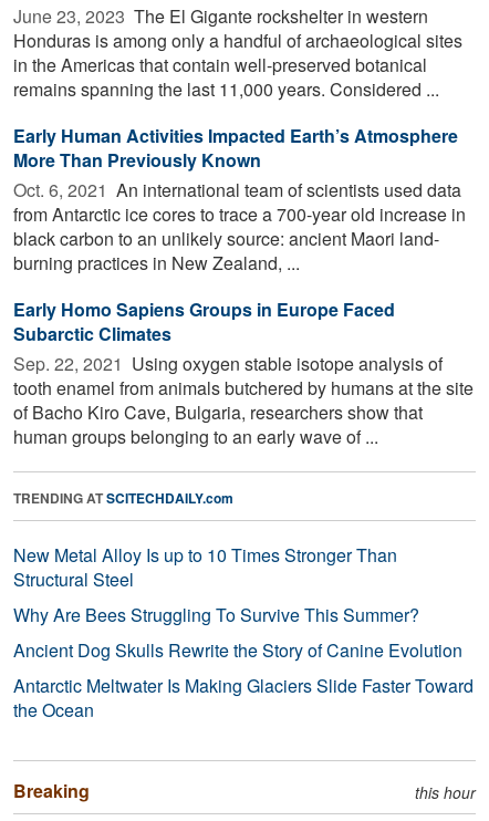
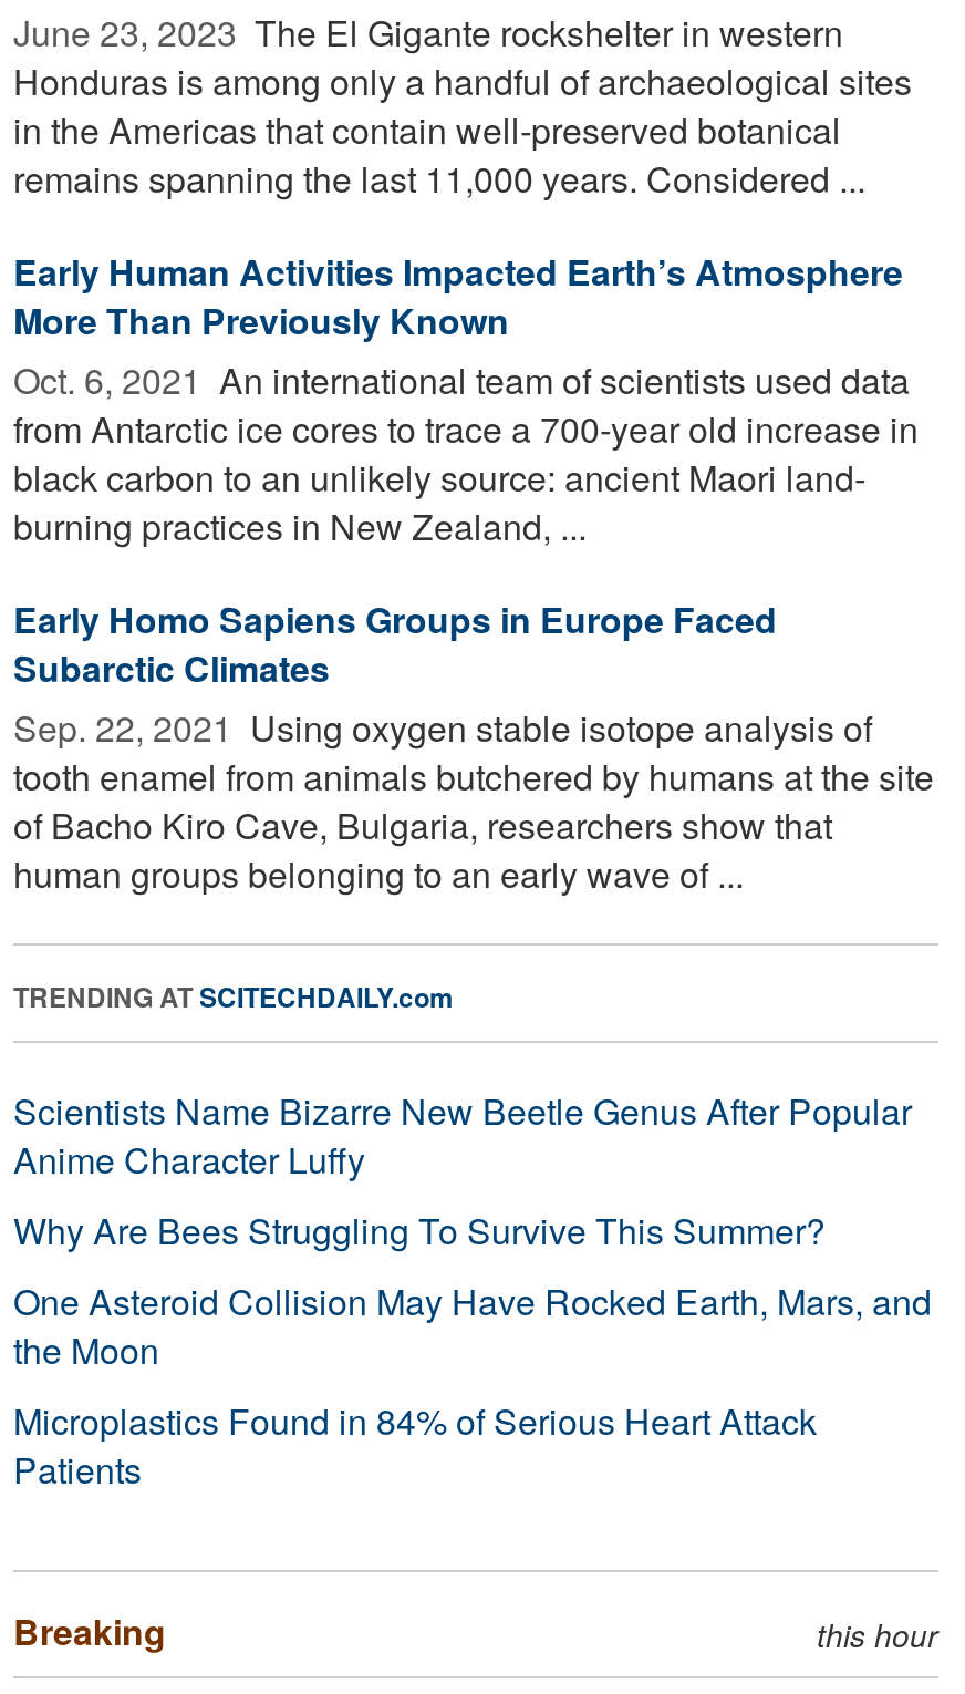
- New Metal Alloy Is up to 10 Times Stronger Than
- Structural Steel
+ Scientists Name Bizarre New Beetle Genus After Popular
+ Anime Character Luffy

- Ancient Dog Skulls Rewrite the Story of Canine Evolution
- Antarctic Meltwater Is Making Glaciers Slide Faster Toward
- the Ocean
+ One Asteroid Collision May Have Rocked Earth, Mars, and
+ the Moon
+ Microplastics Found in 84% of Serious Heart Attack
+ Patients
